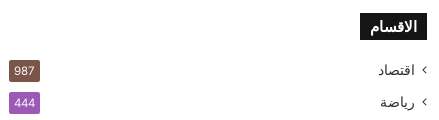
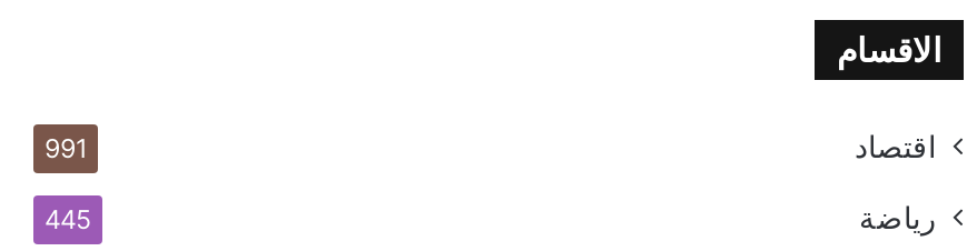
- 987
+ 991

- 444
+ 445
